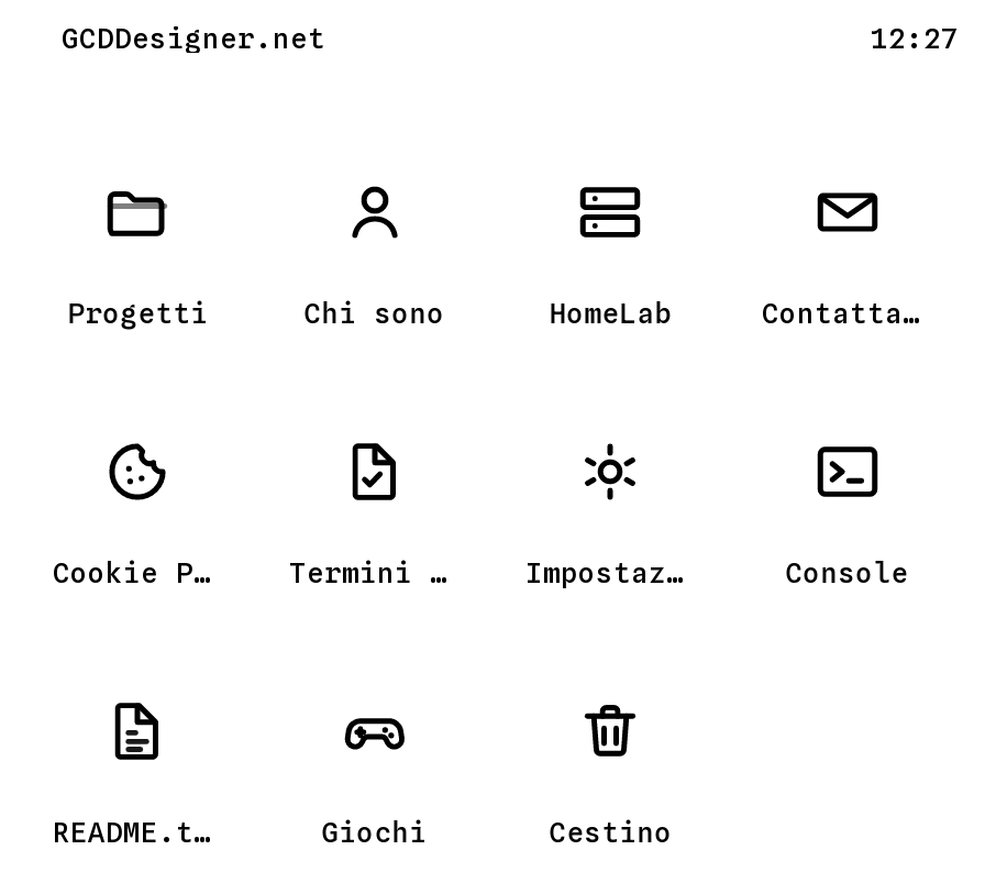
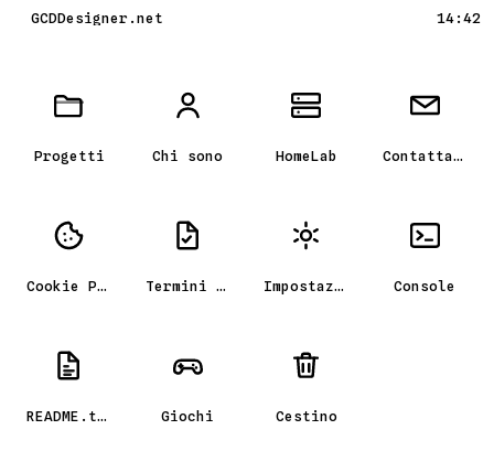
- 12:27
+ 14:42
